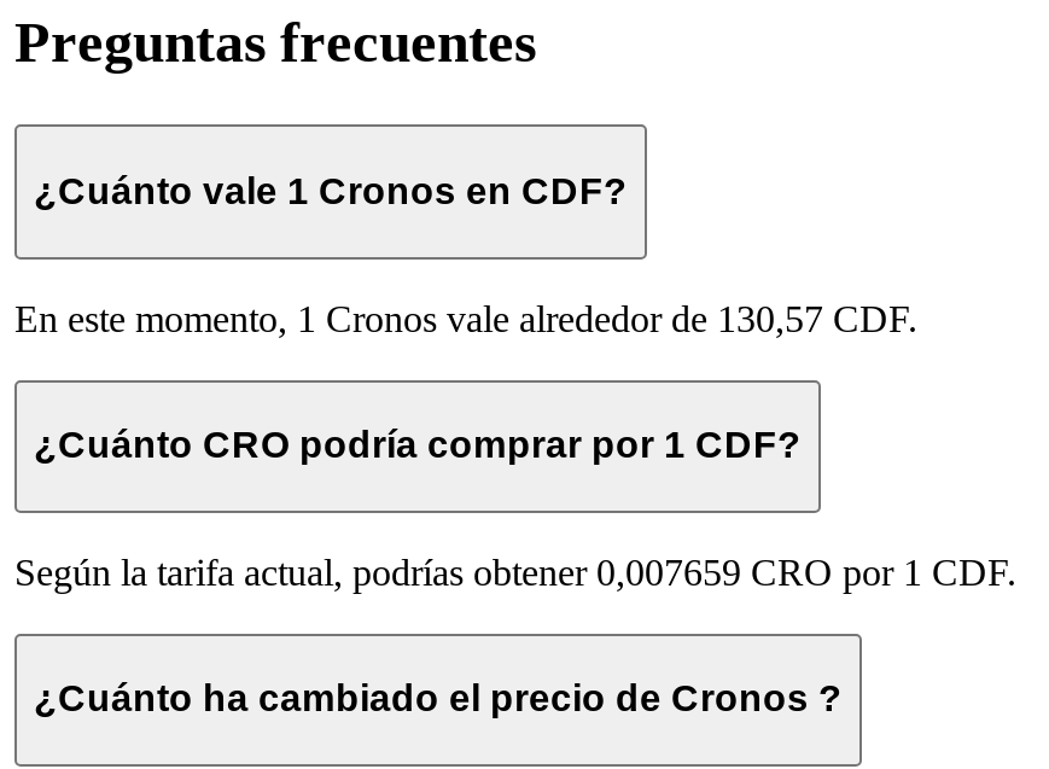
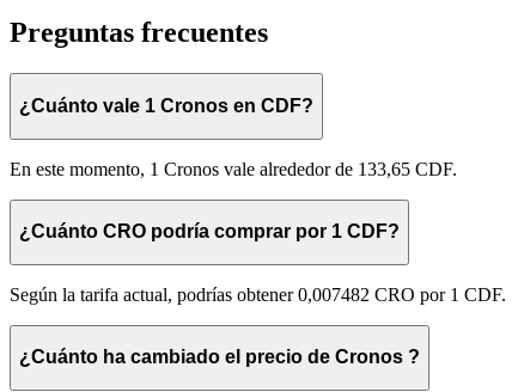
- En este momento, 1 Cronos vale alrededor de 130,57 CDF.
+ En este momento, 1 Cronos vale alrededor de 133,65 CDF.

- Según la tarifa actual, podrías obtener 0,007659 CRO por 1 CDF.
+ Según la tarifa actual, podrías obtener 0,007482 CRO por 1 CDF.
